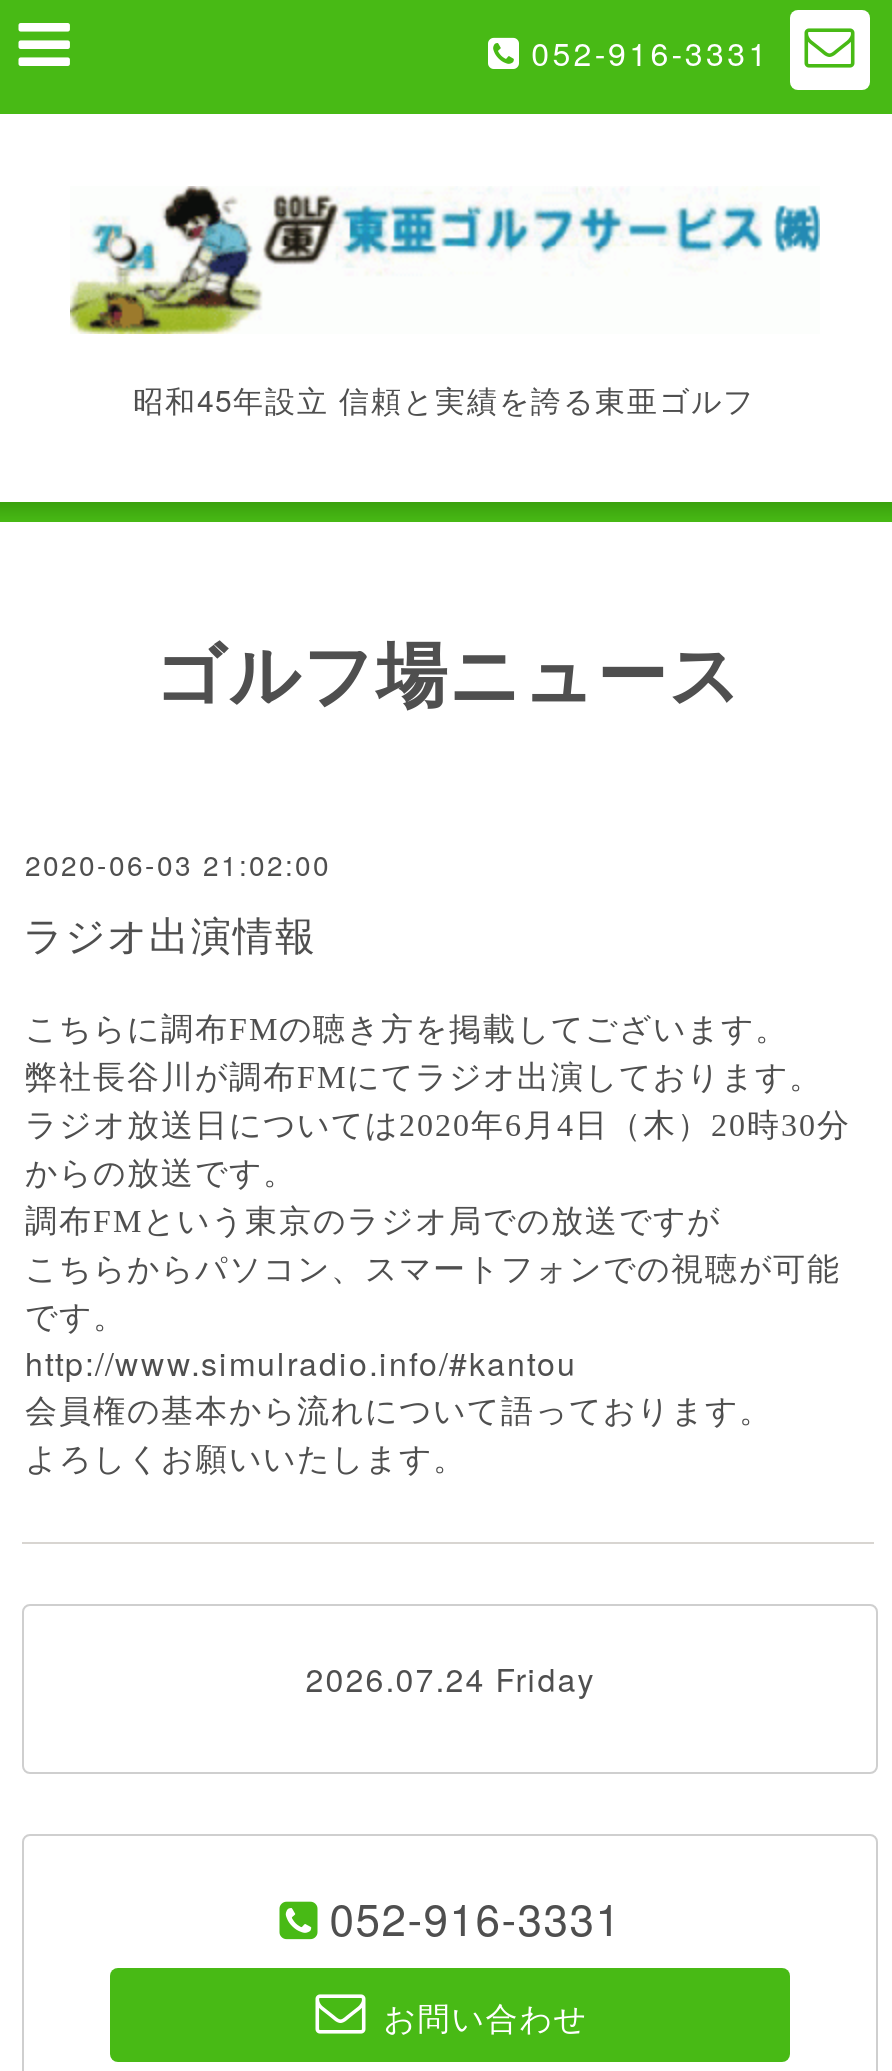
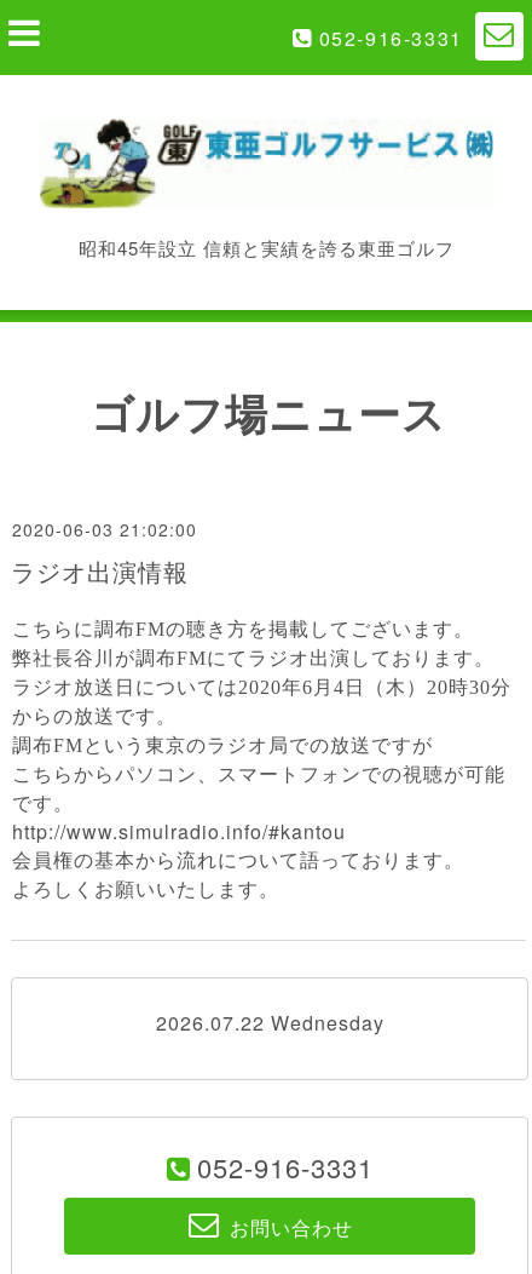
- 2026.07.24 Friday
+ 2026.07.22 Wednesday
